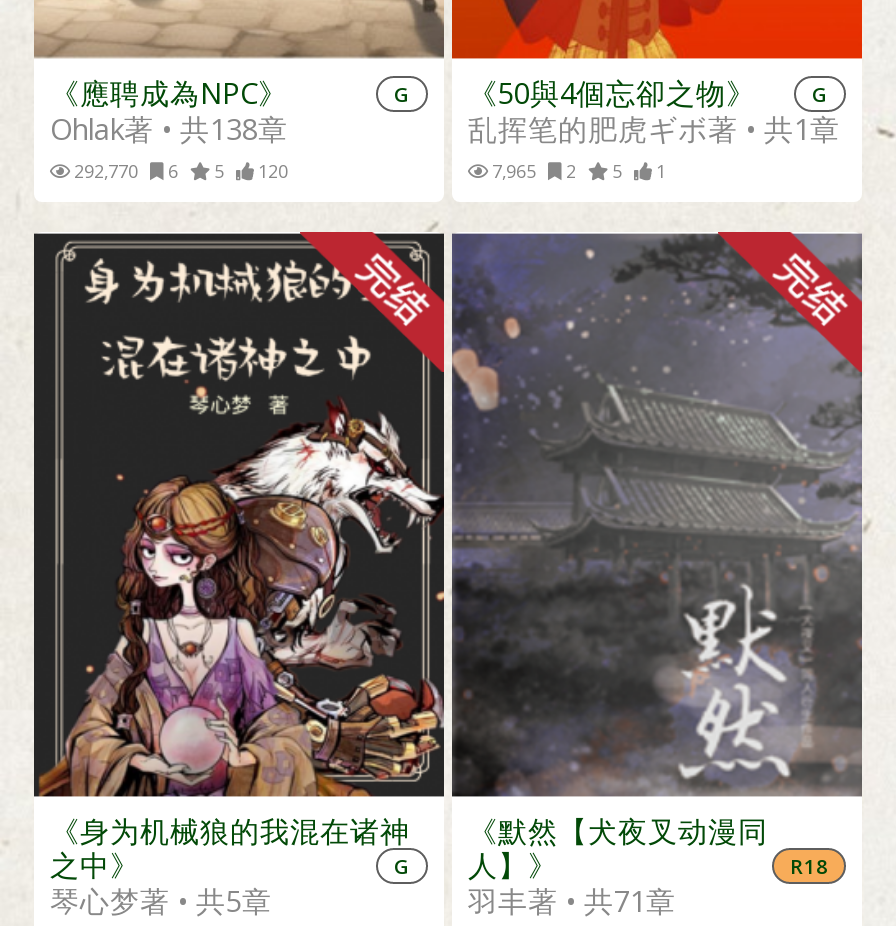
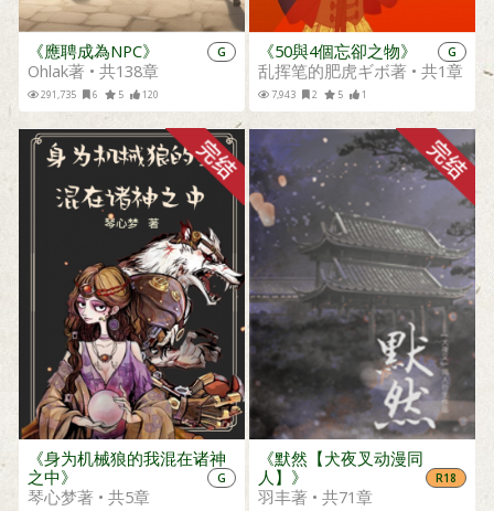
- 292,770 6 5 120
+ 291,735 6 5 120

- 7,965 2 5 1
+ 7,943 2 5 1
